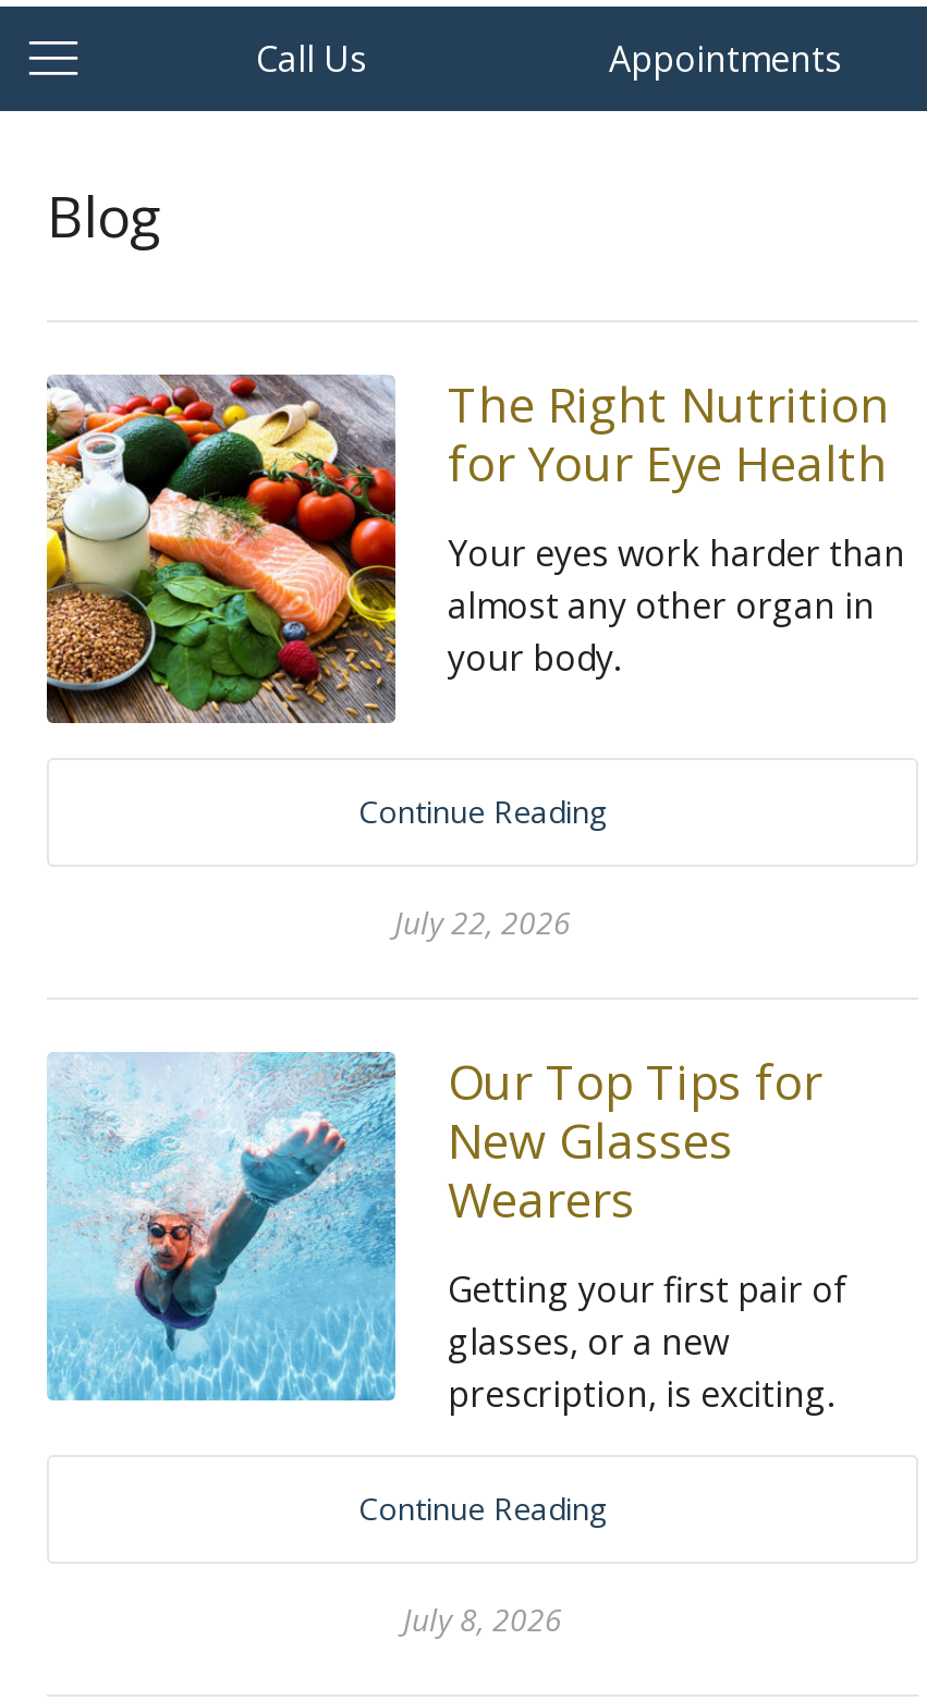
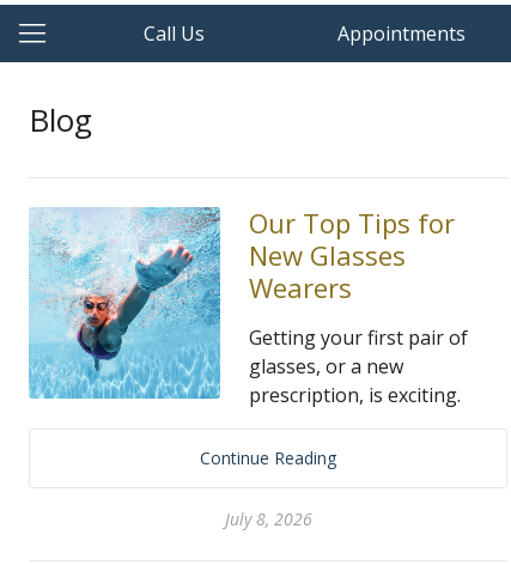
- [image]
- The Right Nutrition
- for Your Eye Health
- Your eyes work harder than
- almost any other organ in
- your body.
- Continue Reading
- July 22, 2026
